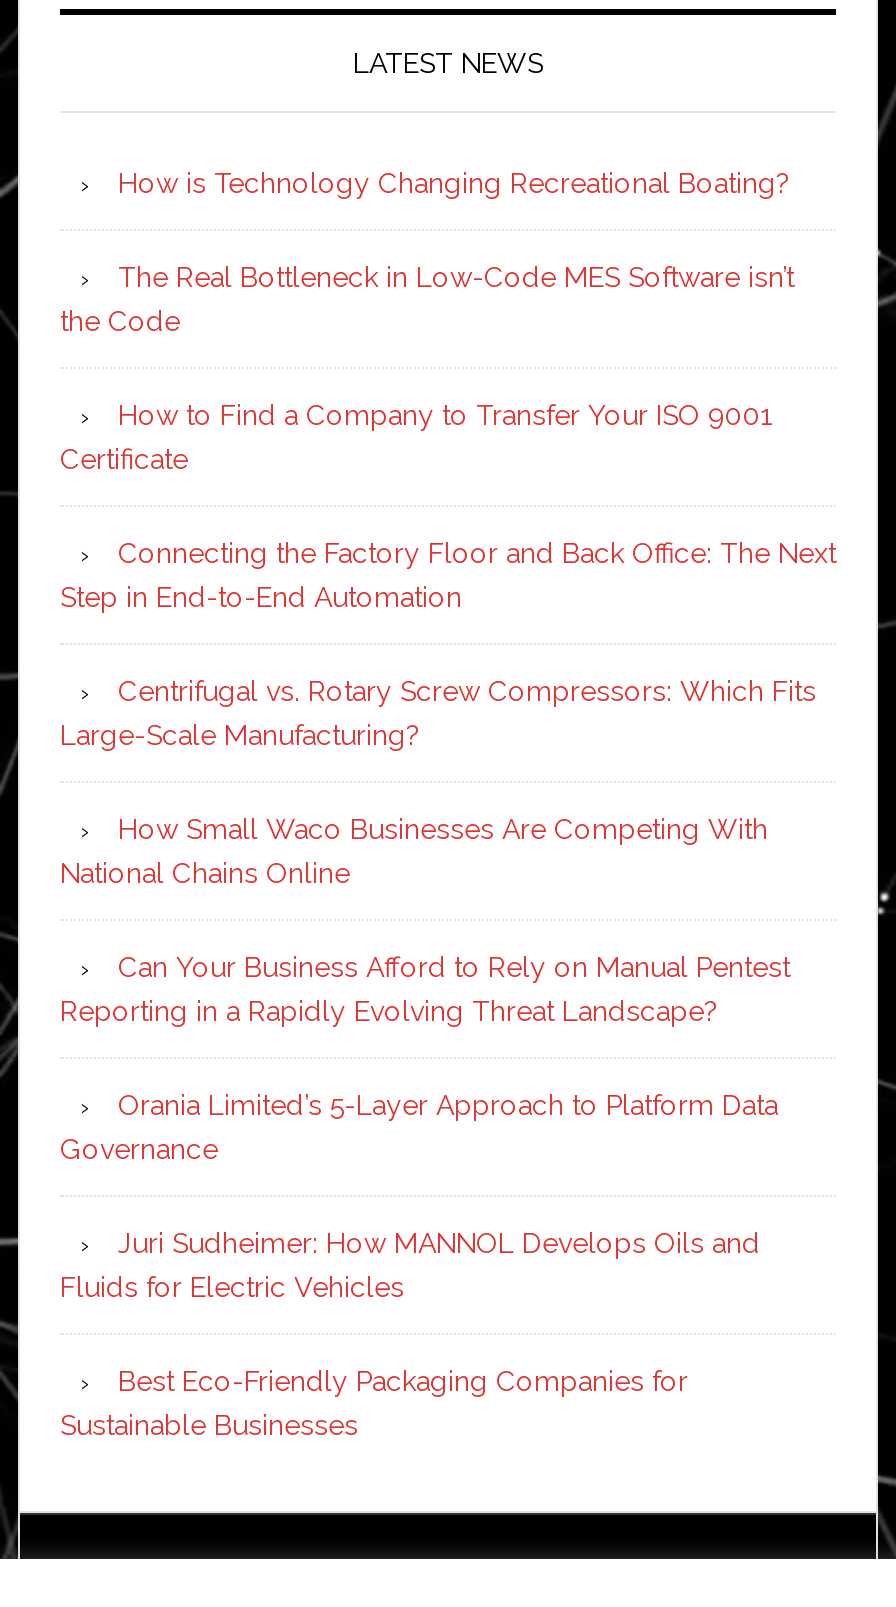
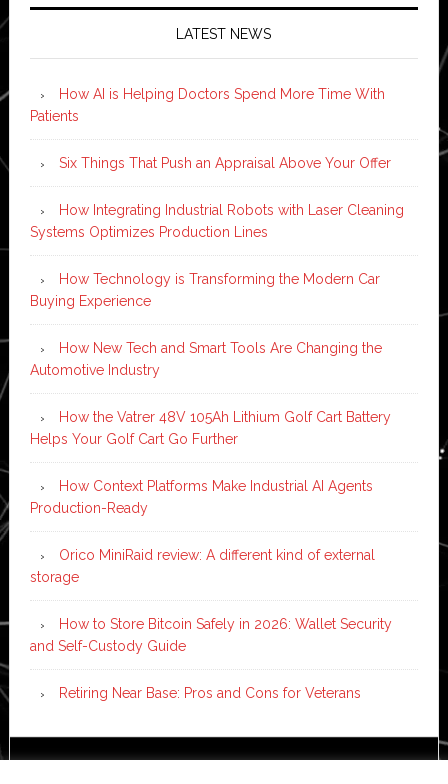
- How is Technology Changing Recreational Boating?
+ How AI is Helping Doctors Spend More Time With
+ Patients

- The Real Bottleneck in Low-Code MES Software isn’t
- the Code
+ Six Things That Push an Appraisal Above Your Offer

- How to Find a Company to Transfer Your ISO 9001
- Certificate
+ How Integrating Industrial Robots with Laser Cleaning
+ Systems Optimizes Production Lines

- Connecting the Factory Floor and Back Office: The Next
- Step in End-to-End Automation
+ How Technology is Transforming the Modern Car
+ Buying Experience

- Centrifugal vs. Rotary Screw Compressors: Which Fits
- Large-Scale Manufacturing?
+ How New Tech and Smart Tools Are Changing the
+ Automotive Industry

- How Small Waco Businesses Are Competing With
- National Chains Online
+ How the Vatrer 48V 105Ah Lithium Golf Cart Battery
+ Helps Your Golf Cart Go Further

- Can Your Business Afford to Rely on Manual Pentest
- Reporting in a Rapidly Evolving Threat Landscape?
+ How Context Platforms Make Industrial AI Agents
+ Production-Ready

- Orania Limited’s 5-Layer Approach to Platform Data
- Governance
+ Orico MiniRaid review: A different kind of external
+ storage

- Juri Sudheimer: How MANNOL Develops Oils and
- Fluids for Electric Vehicles
+ How to Store Bitcoin Safely in 2026: Wallet Security
+ and Self-Custody Guide

- Best Eco-Friendly Packaging Companies for
- Sustainable Businesses
+ Retiring Near Base: Pros and Cons for Veterans
